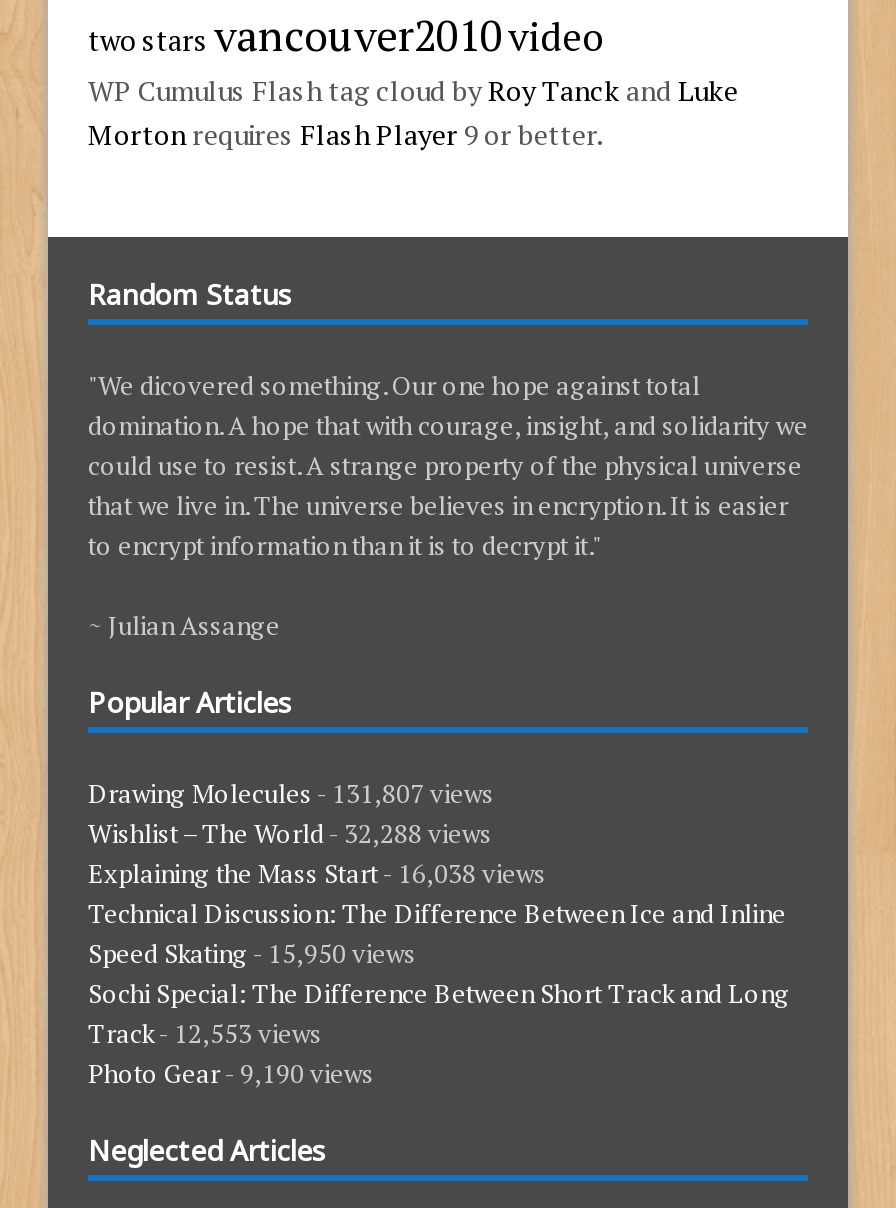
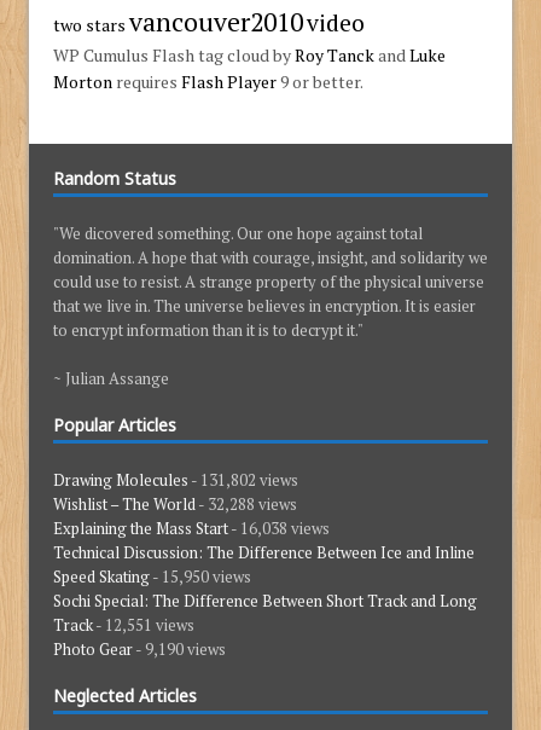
- Drawing Molecules - 131,807 views
+ Drawing Molecules - 131,802 views

- Track- 12,553 views
+ Track- 12,551 views
